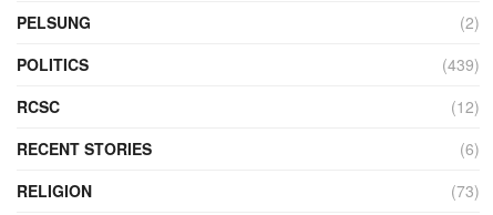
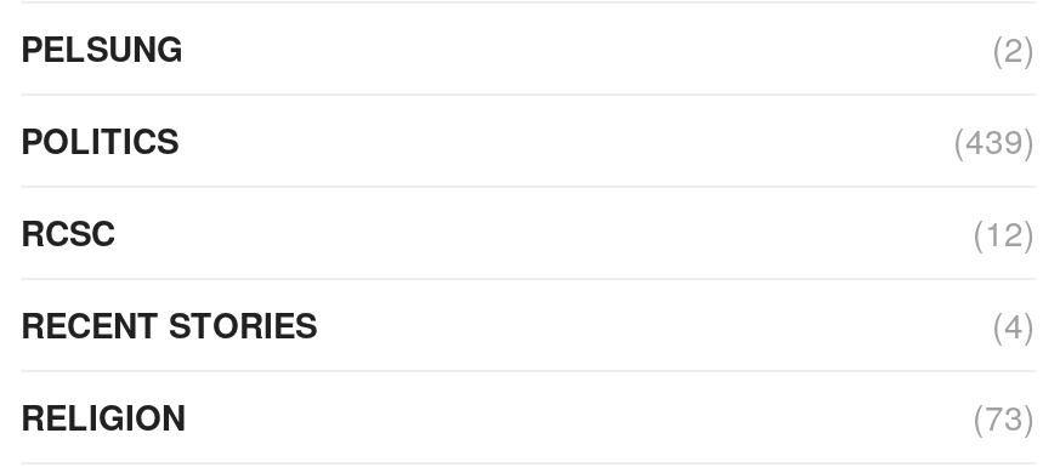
- (6)
+ (4)
